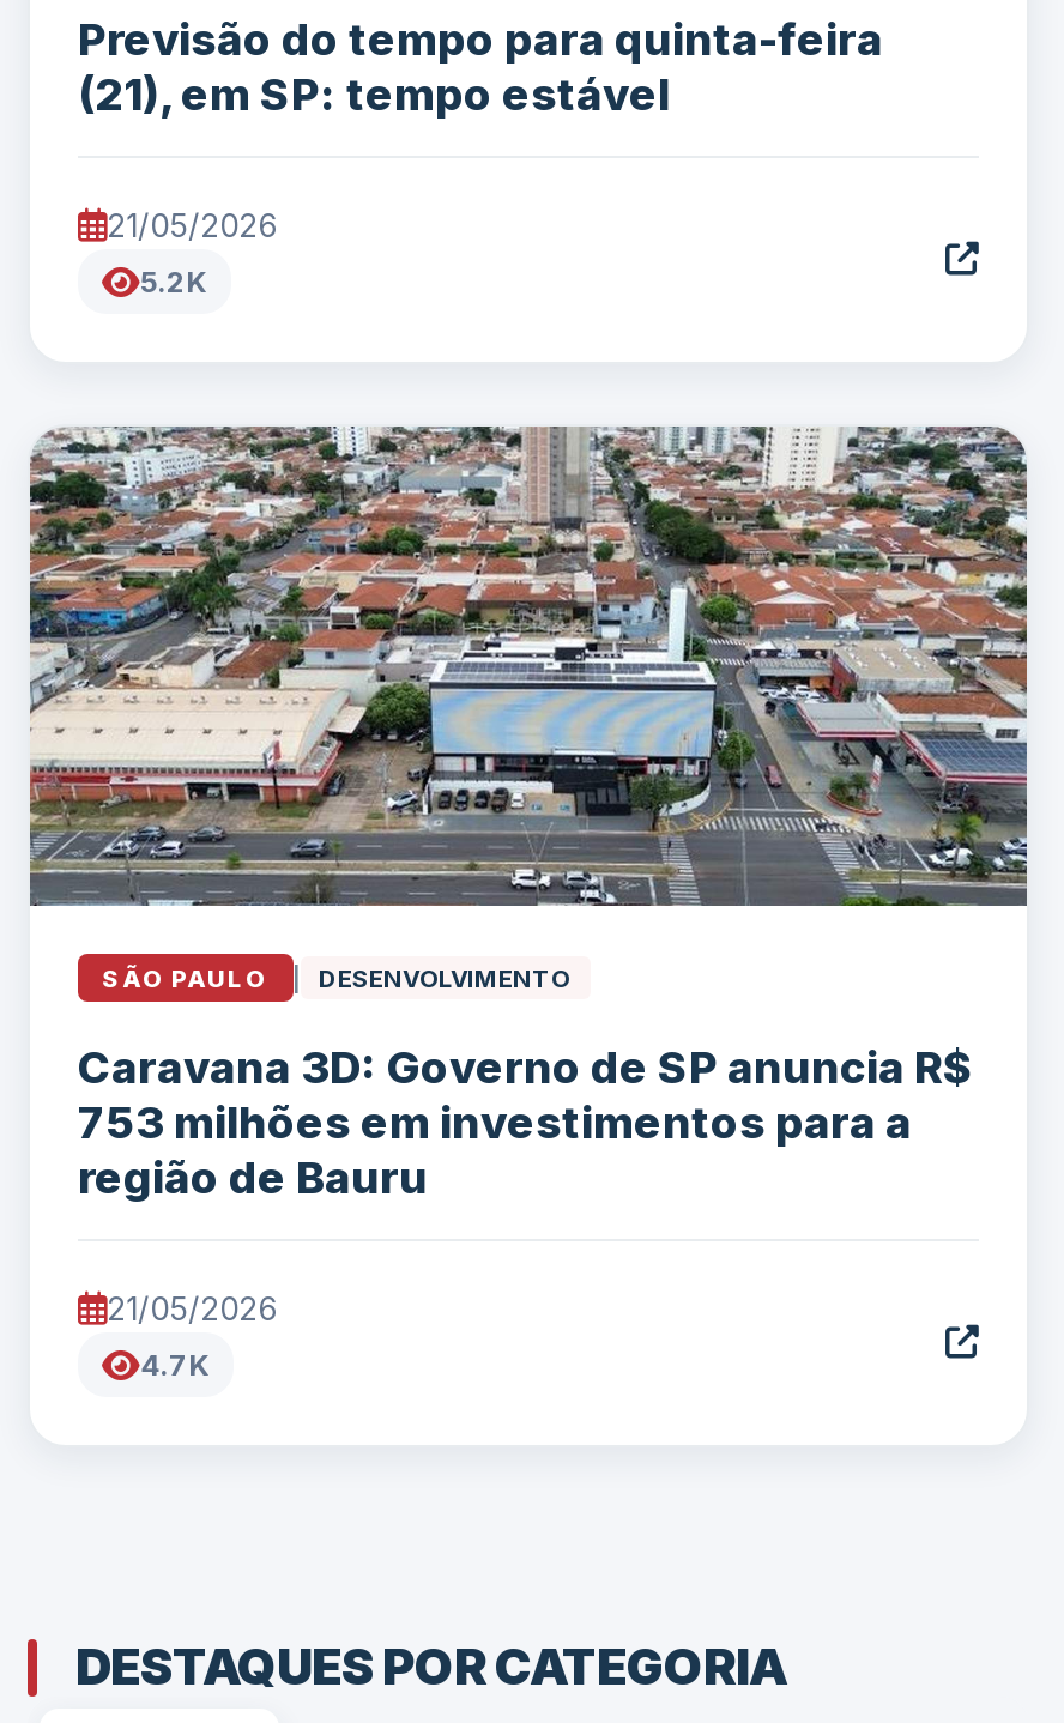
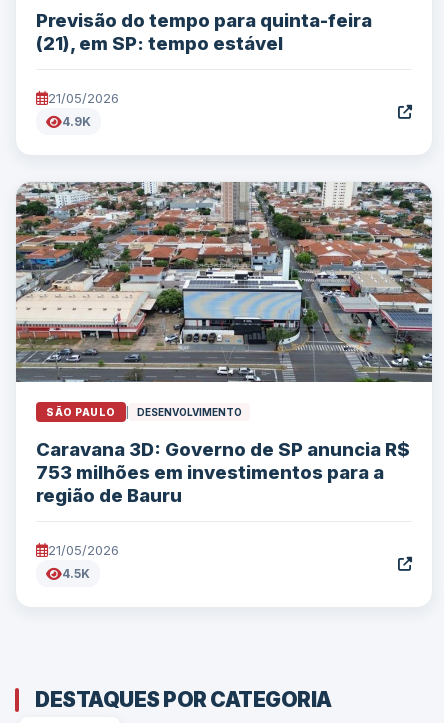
- 5.2K
+ 4.9K

- 4.7K
+ 4.5K
